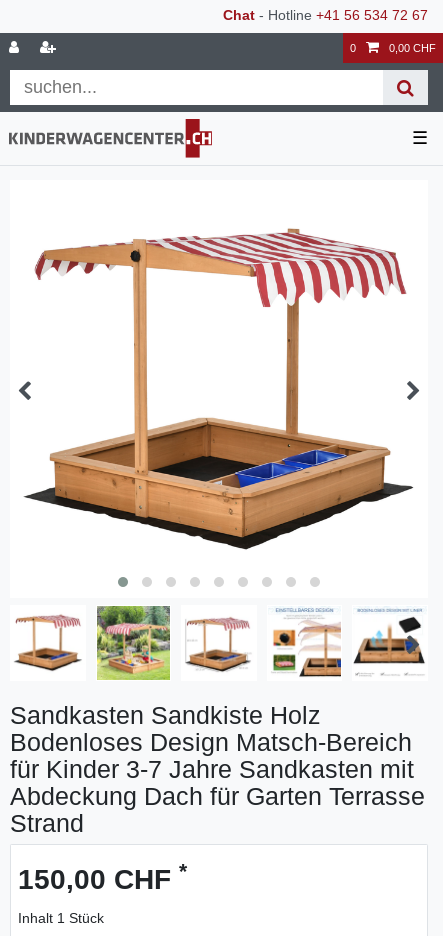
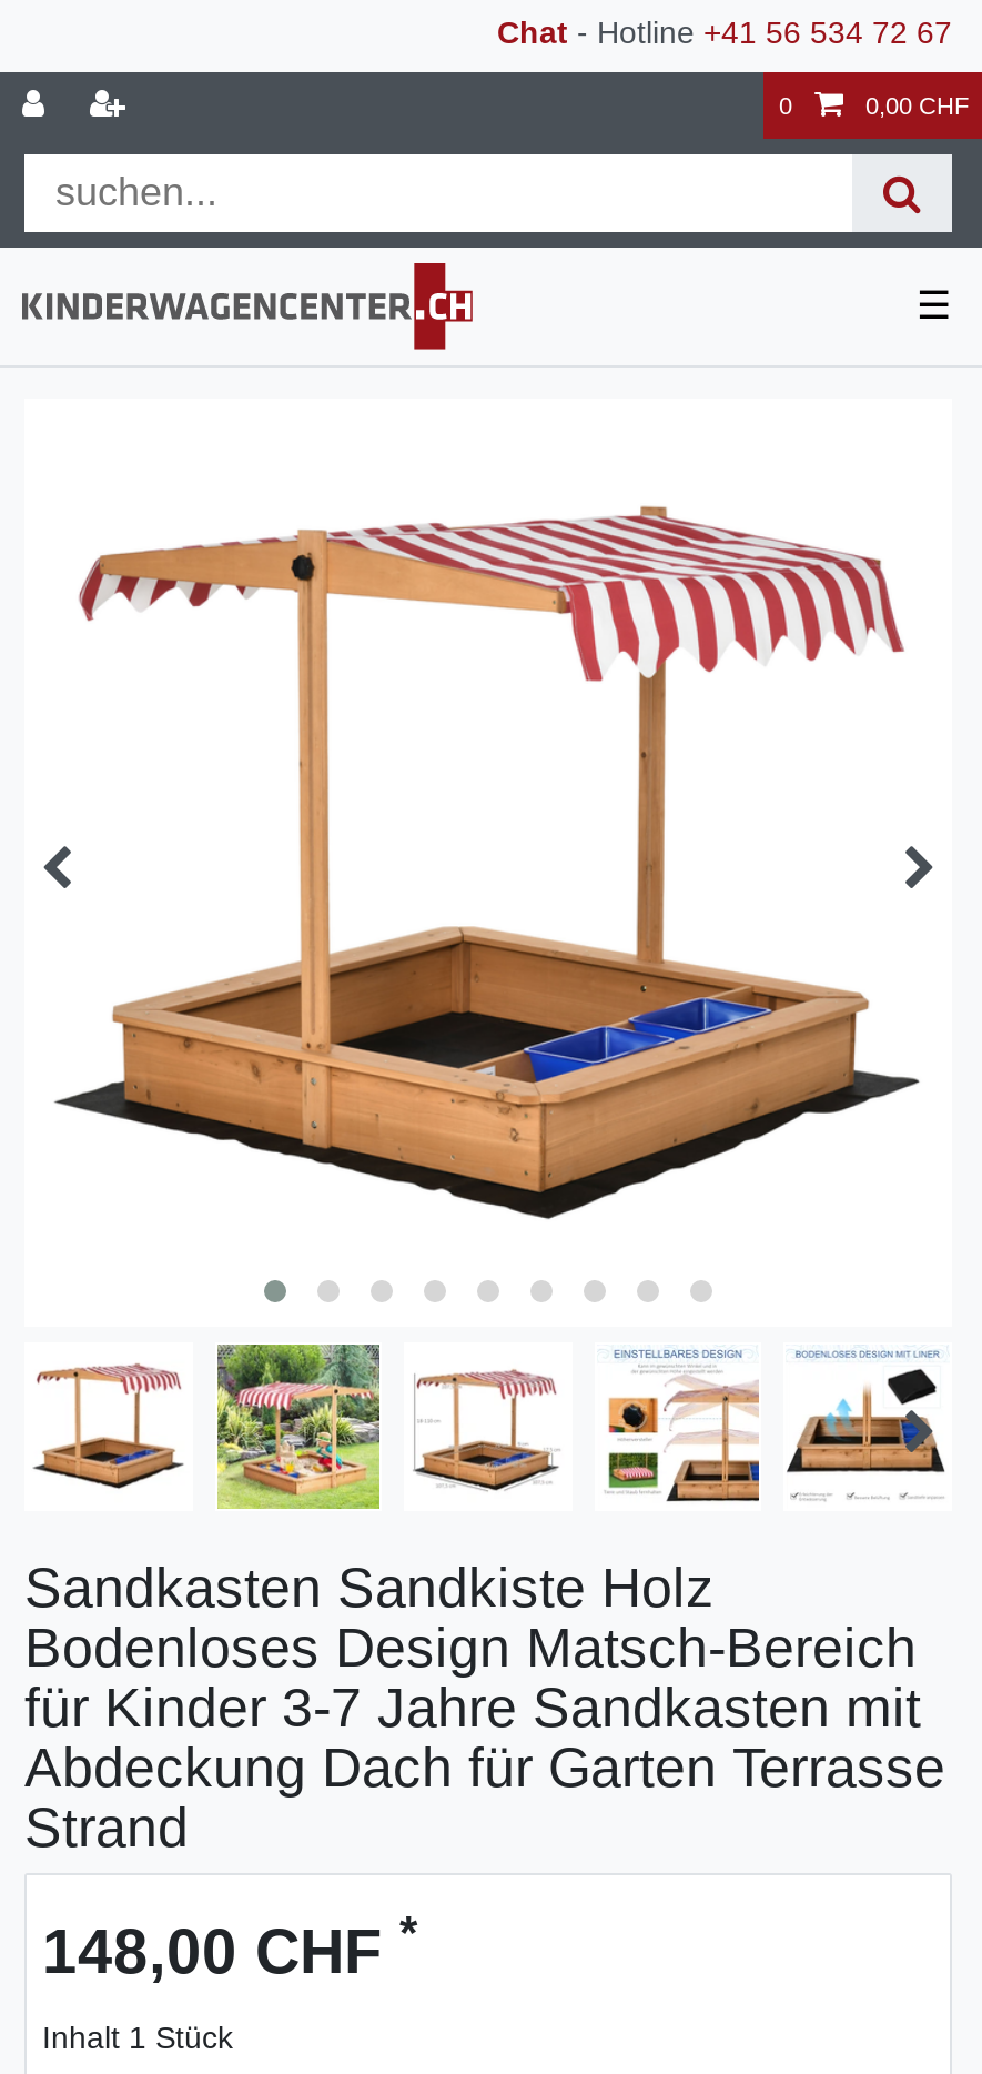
- 150,00 CHF *
+ 148,00 CHF *
